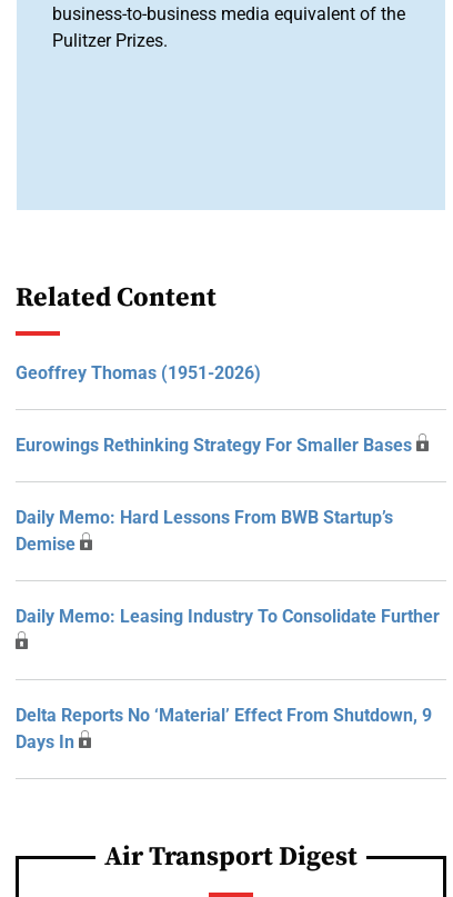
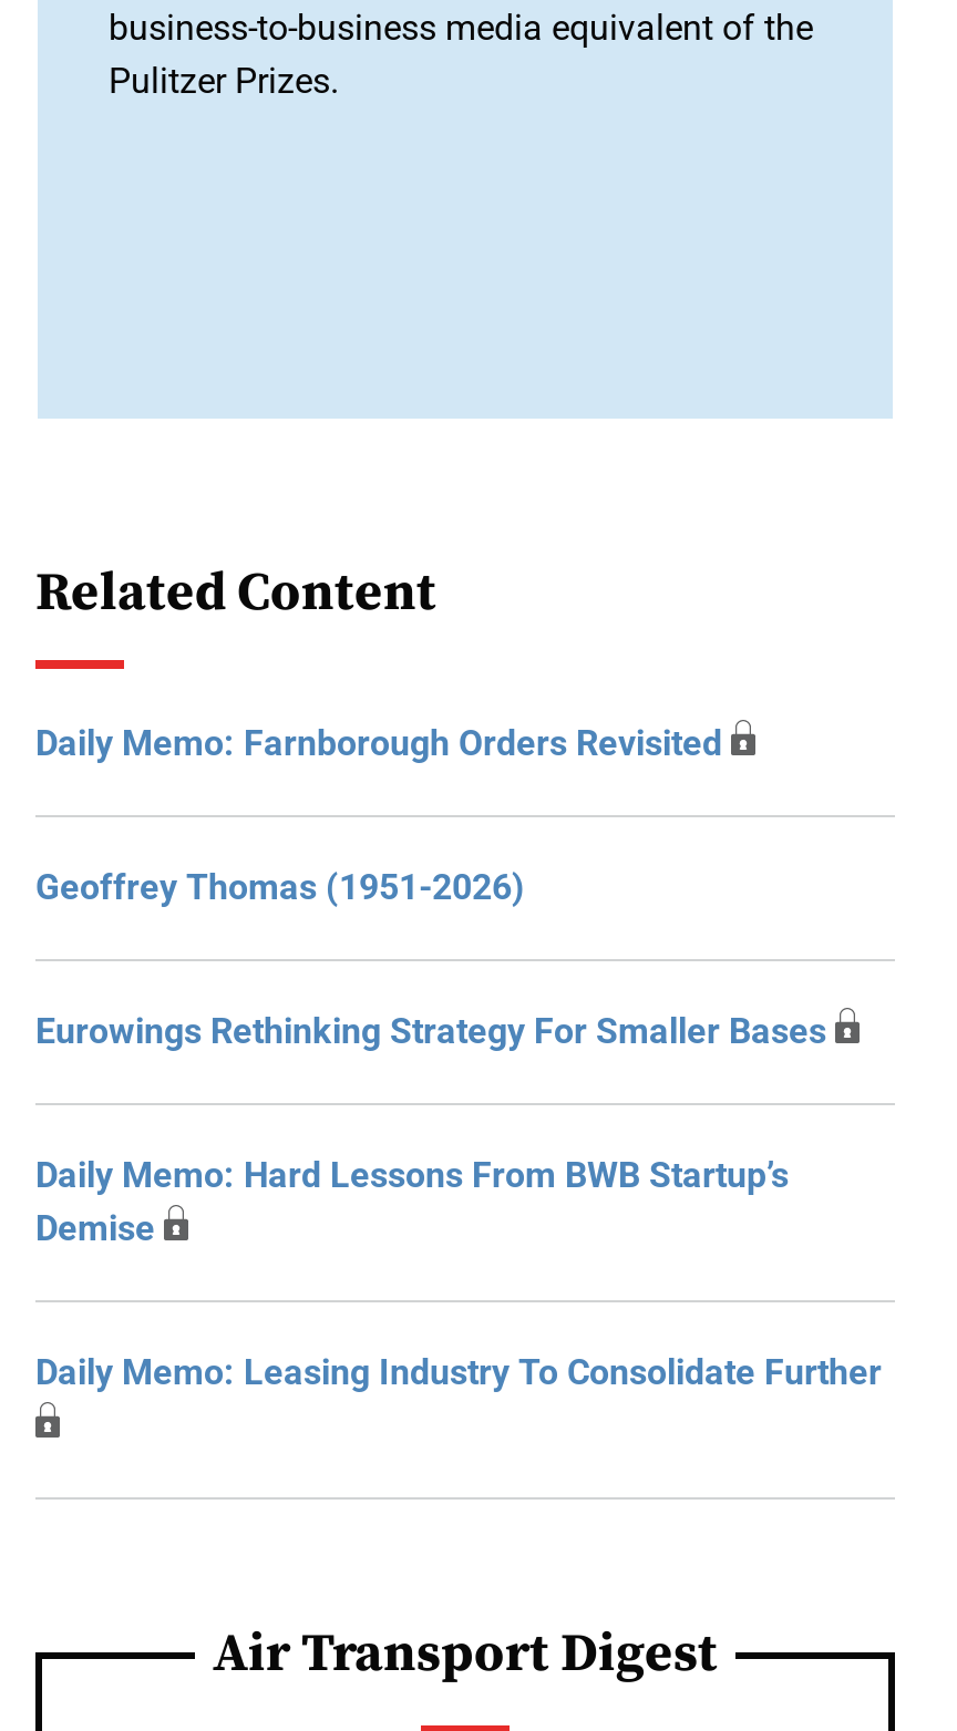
+ Daily Memo: Farnborough Orders Revisited

moved down: Geoffrey Thomas (1951-2026) | Eurowings Rethinking Strategy For Smaller Bases | Daily Memo: Hard Lessons From BWB Startup’s | Demise | Daily Memo: Leasing Industry To Consolidate Further

- Delta Reports No ‘Material’ Effect From Shutdown, 9
- Days In
